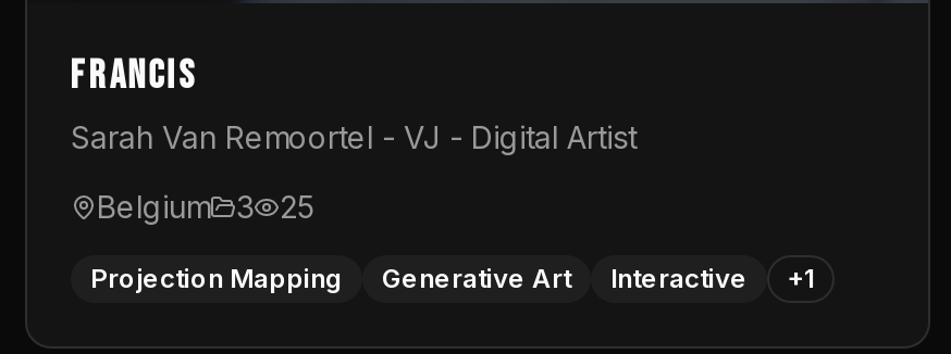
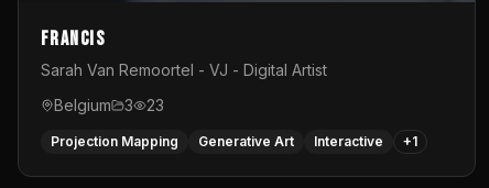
- Belgium 3 25
+ Belgium 3 23
